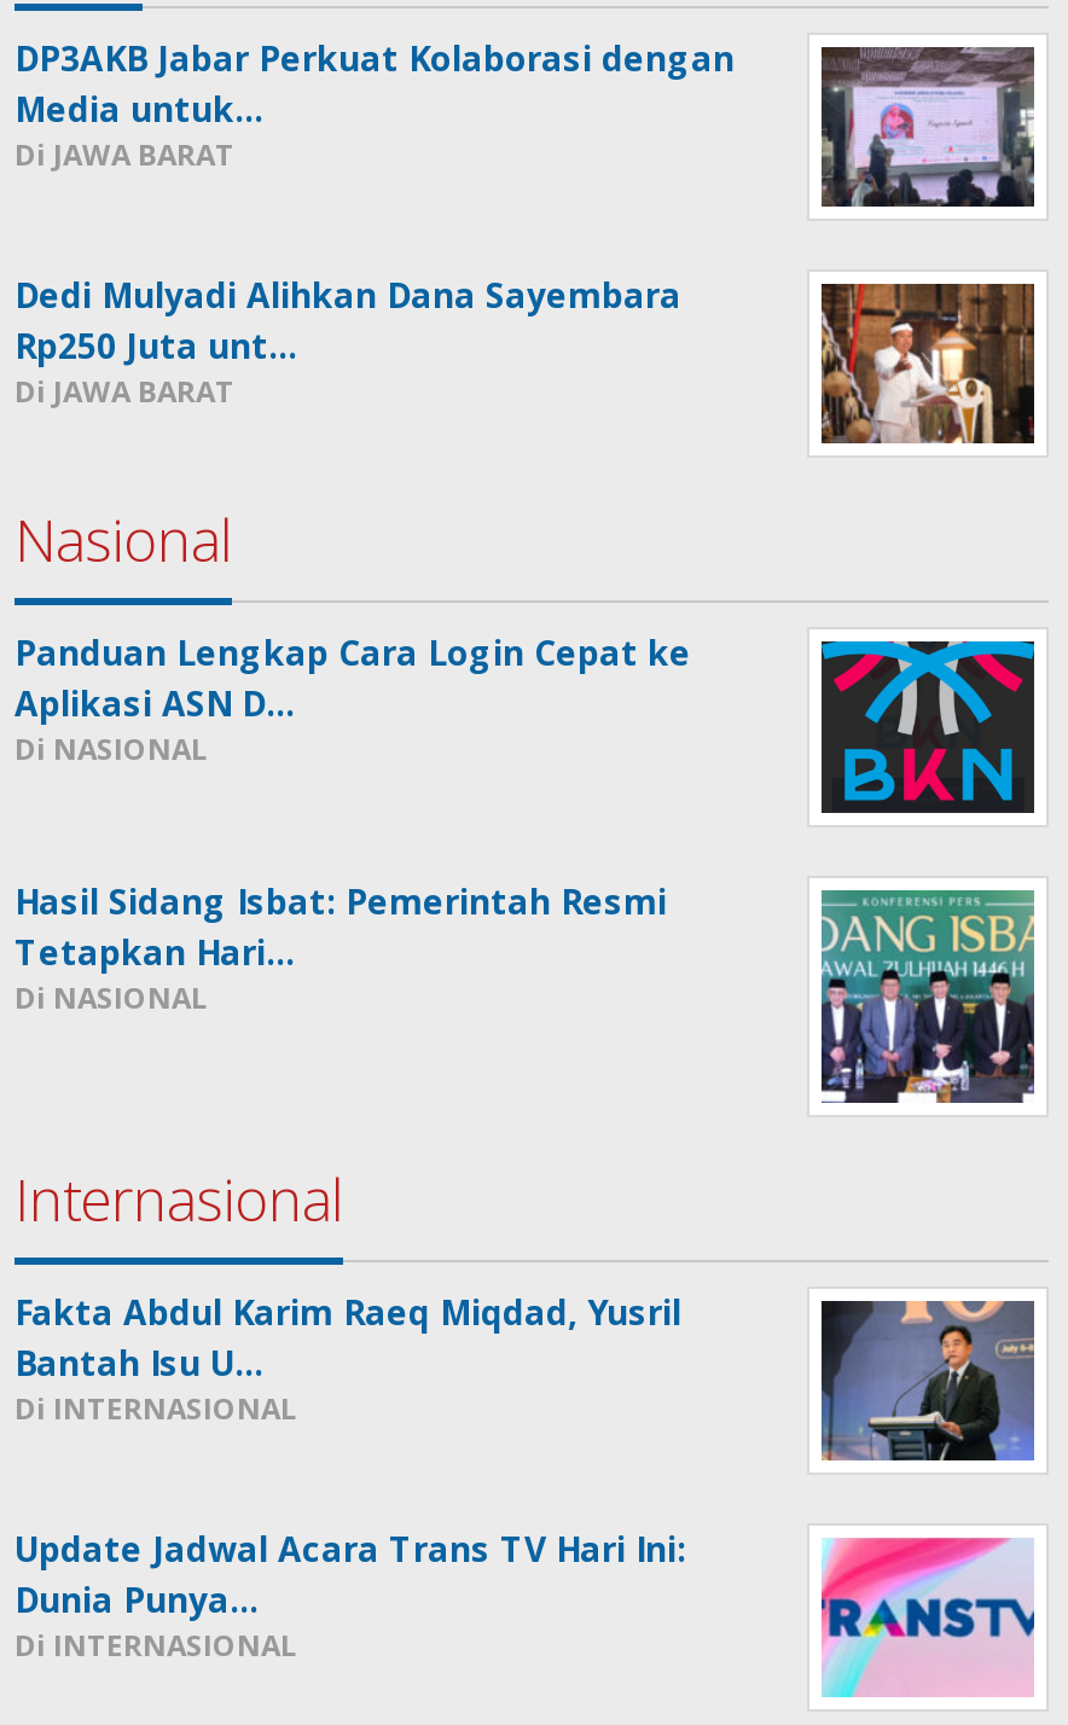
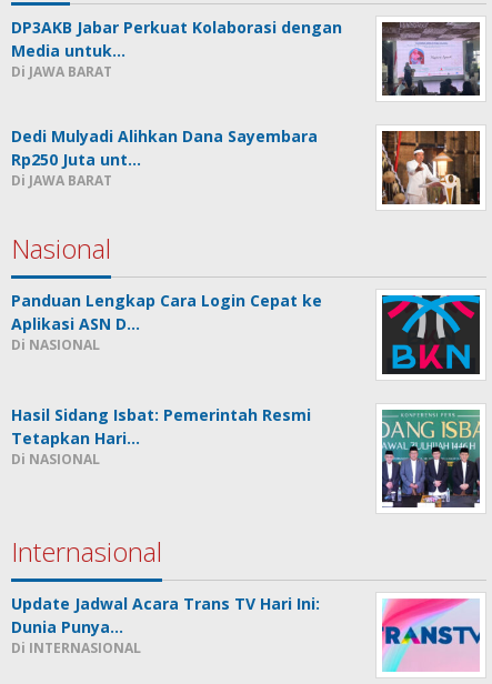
- Fakta Abdul Karim Raeq Miqdad, Yusril
- Bantah Isu U…
- Di INTERNASIONAL

- [image]
